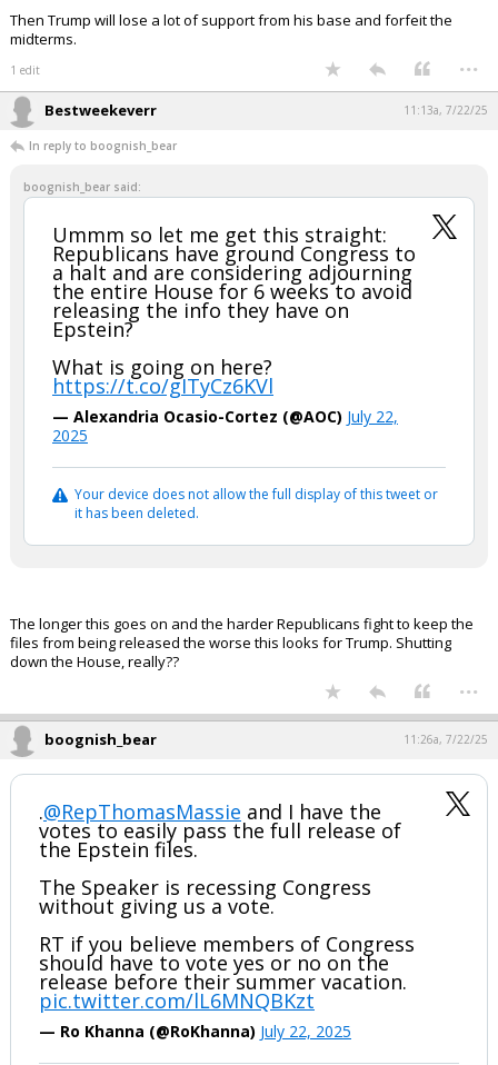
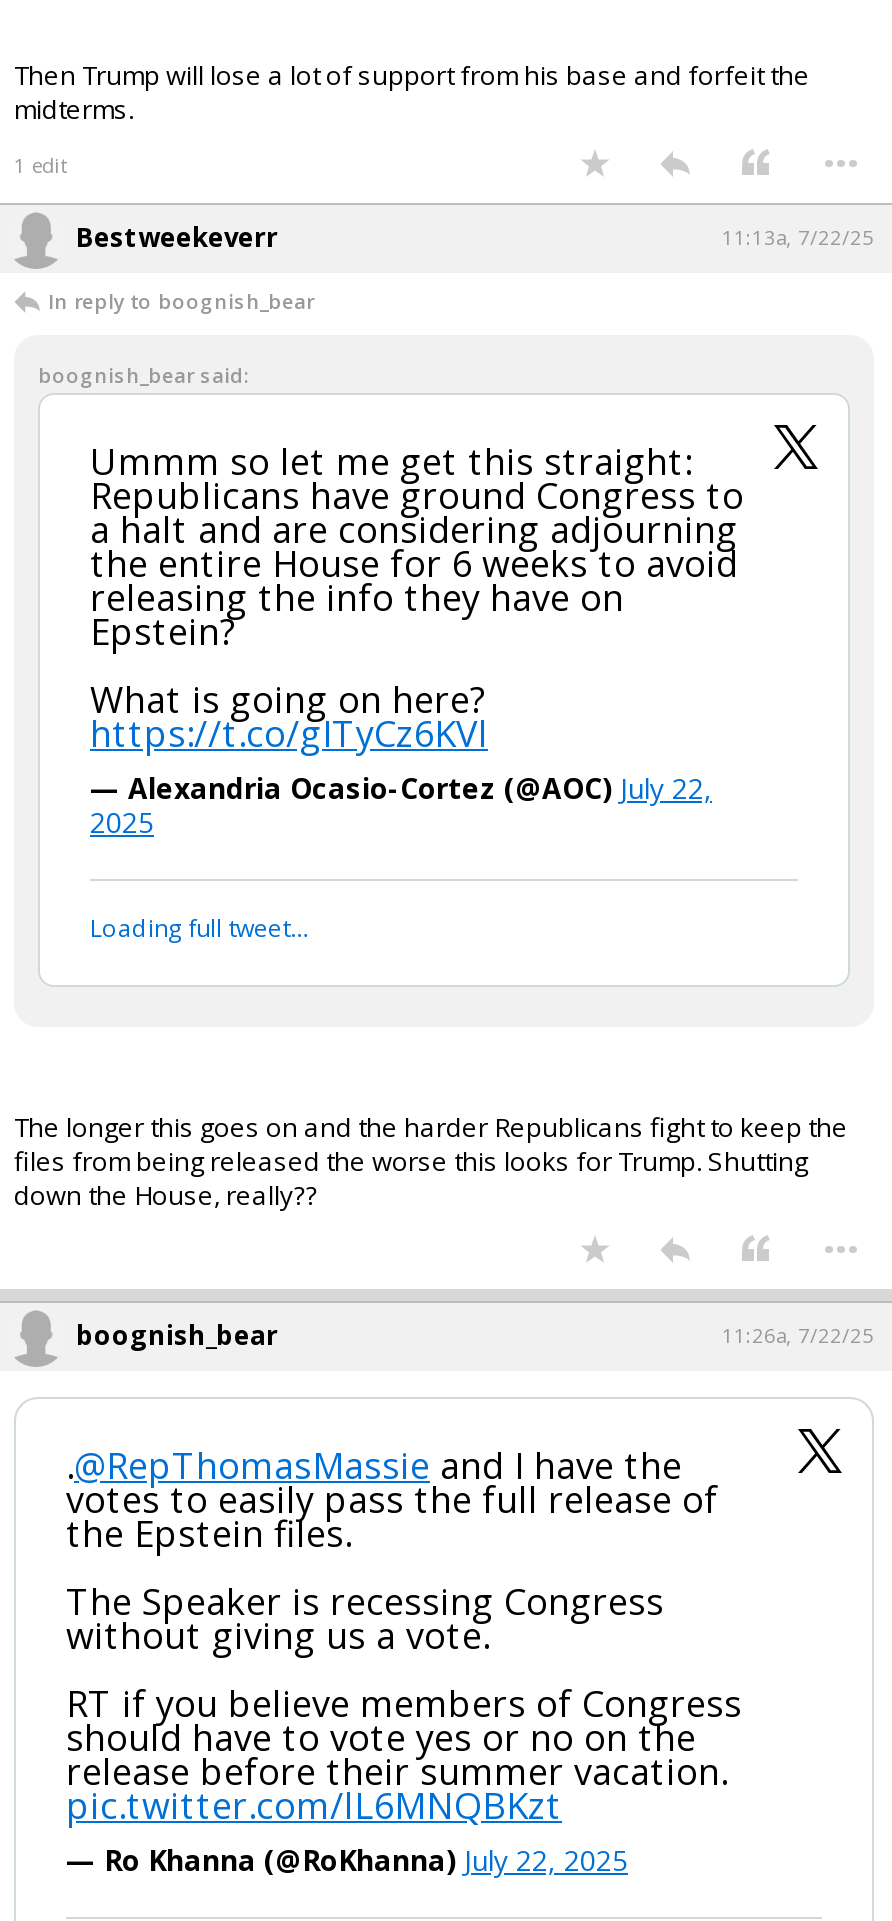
- Your device does not allow the full display of this tweet or
- it has been deleted.
+ Loading full tweet…
